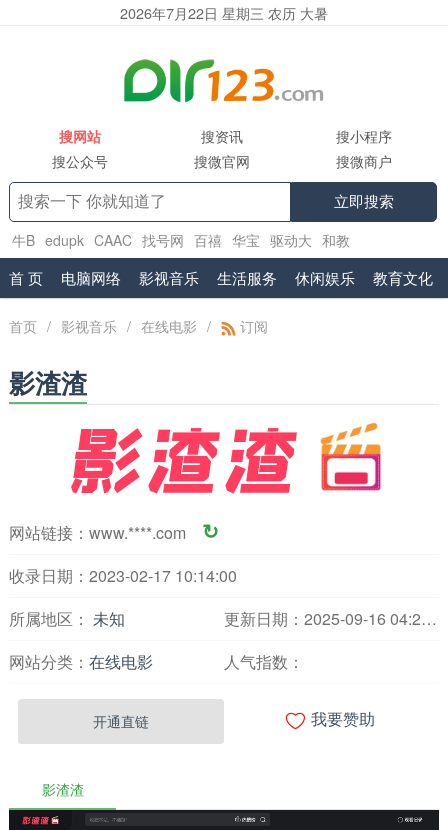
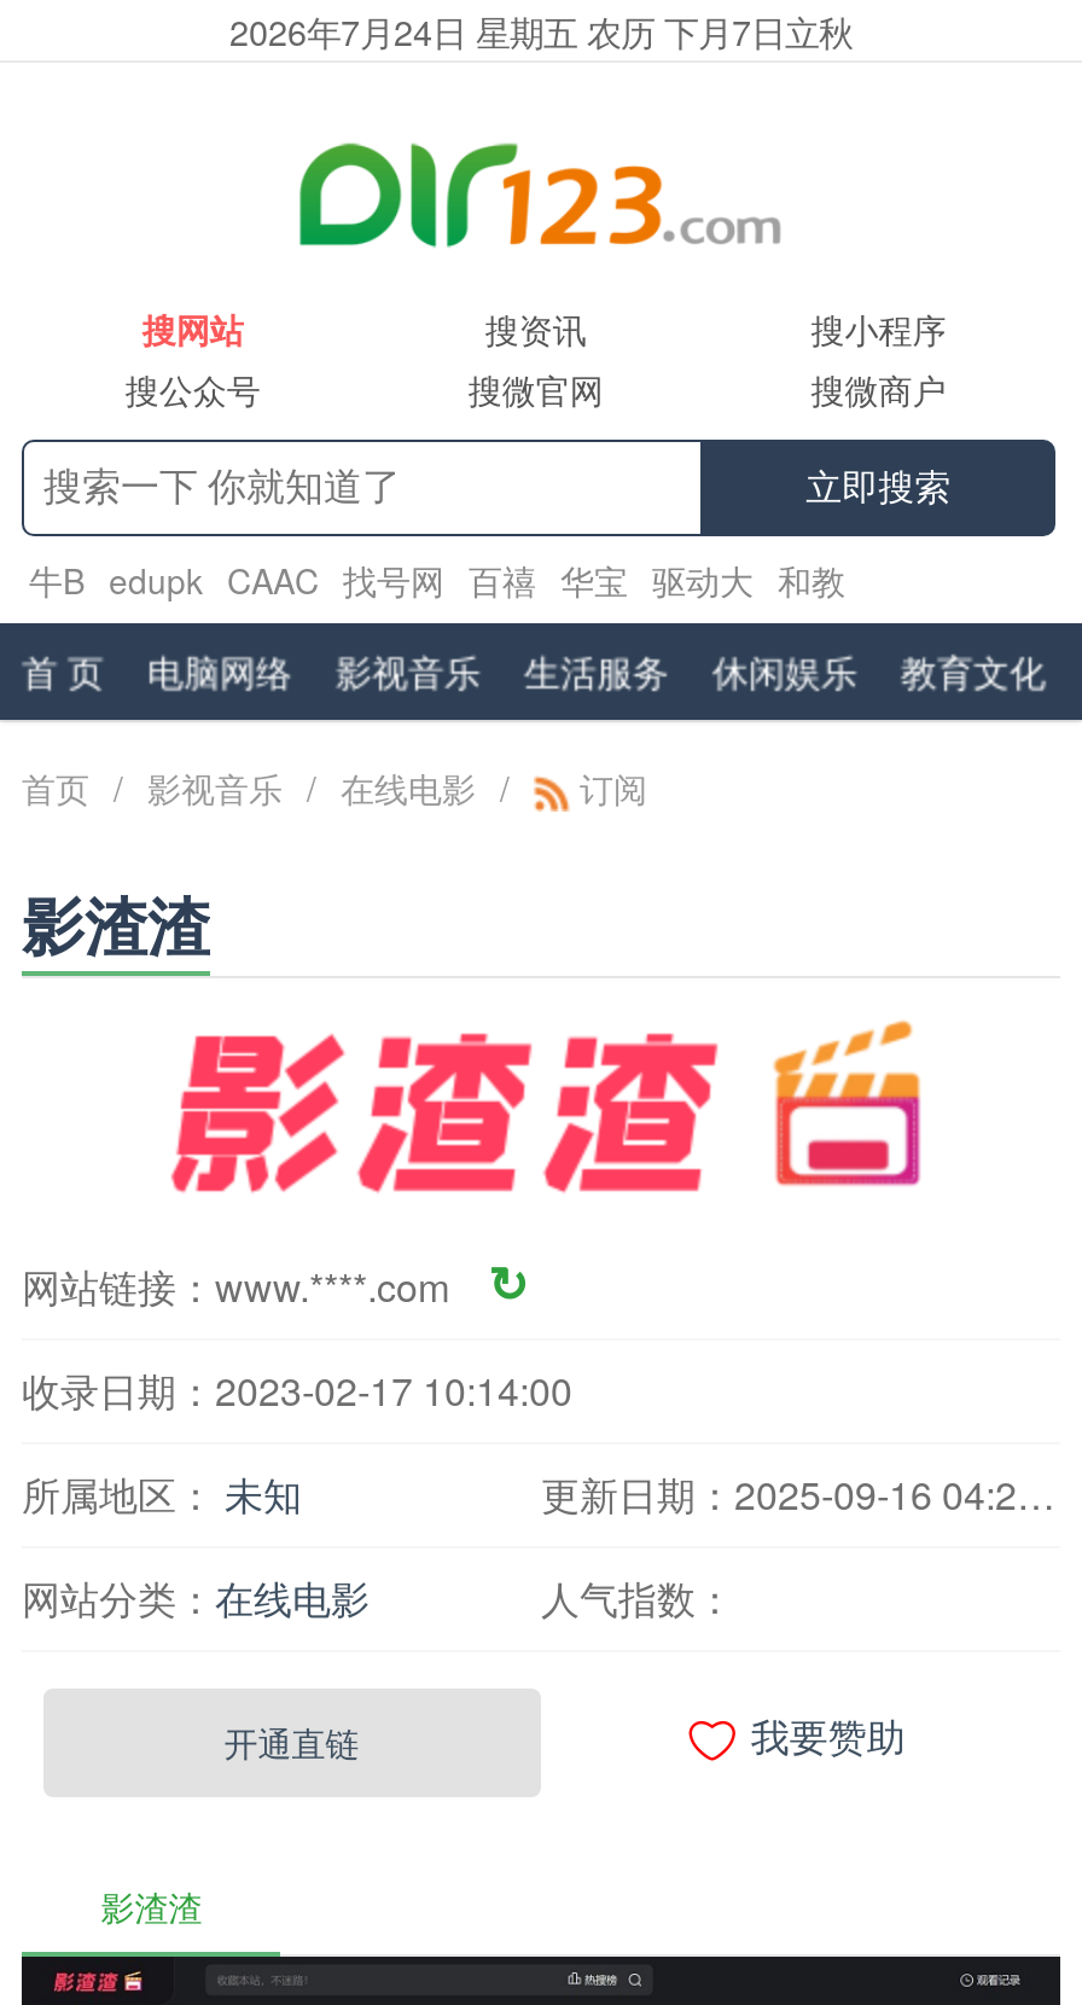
- 2026年7月22日 星期三 农历 大暑
+ 2026年7月24日 星期五 农历 下月7日立秋
